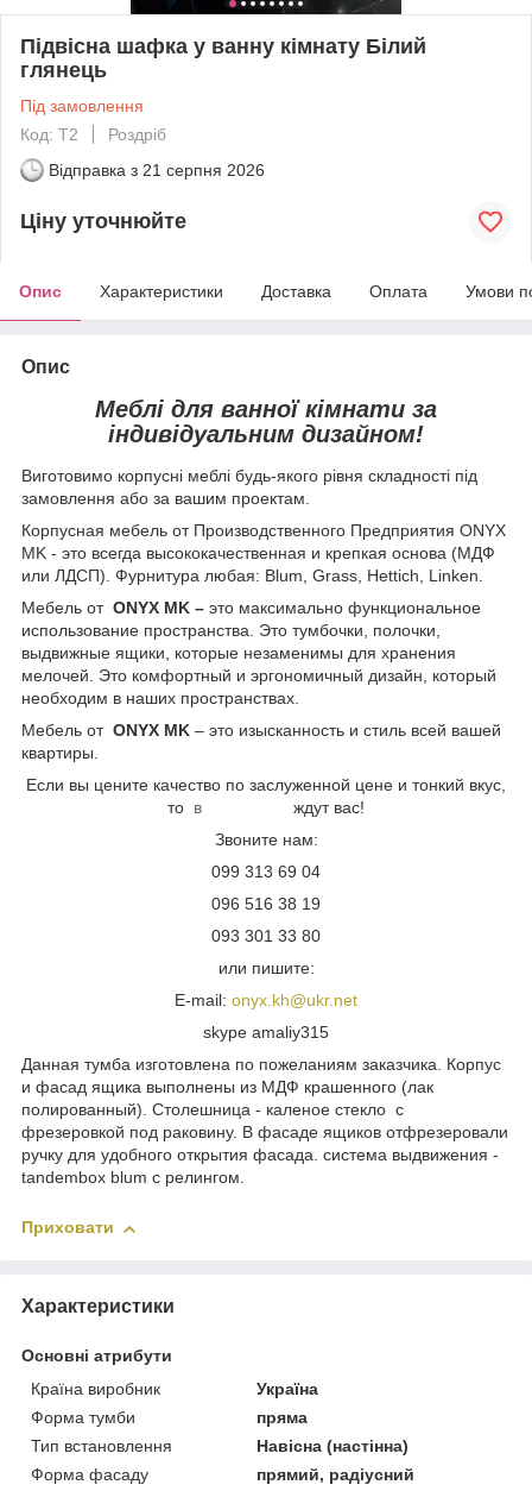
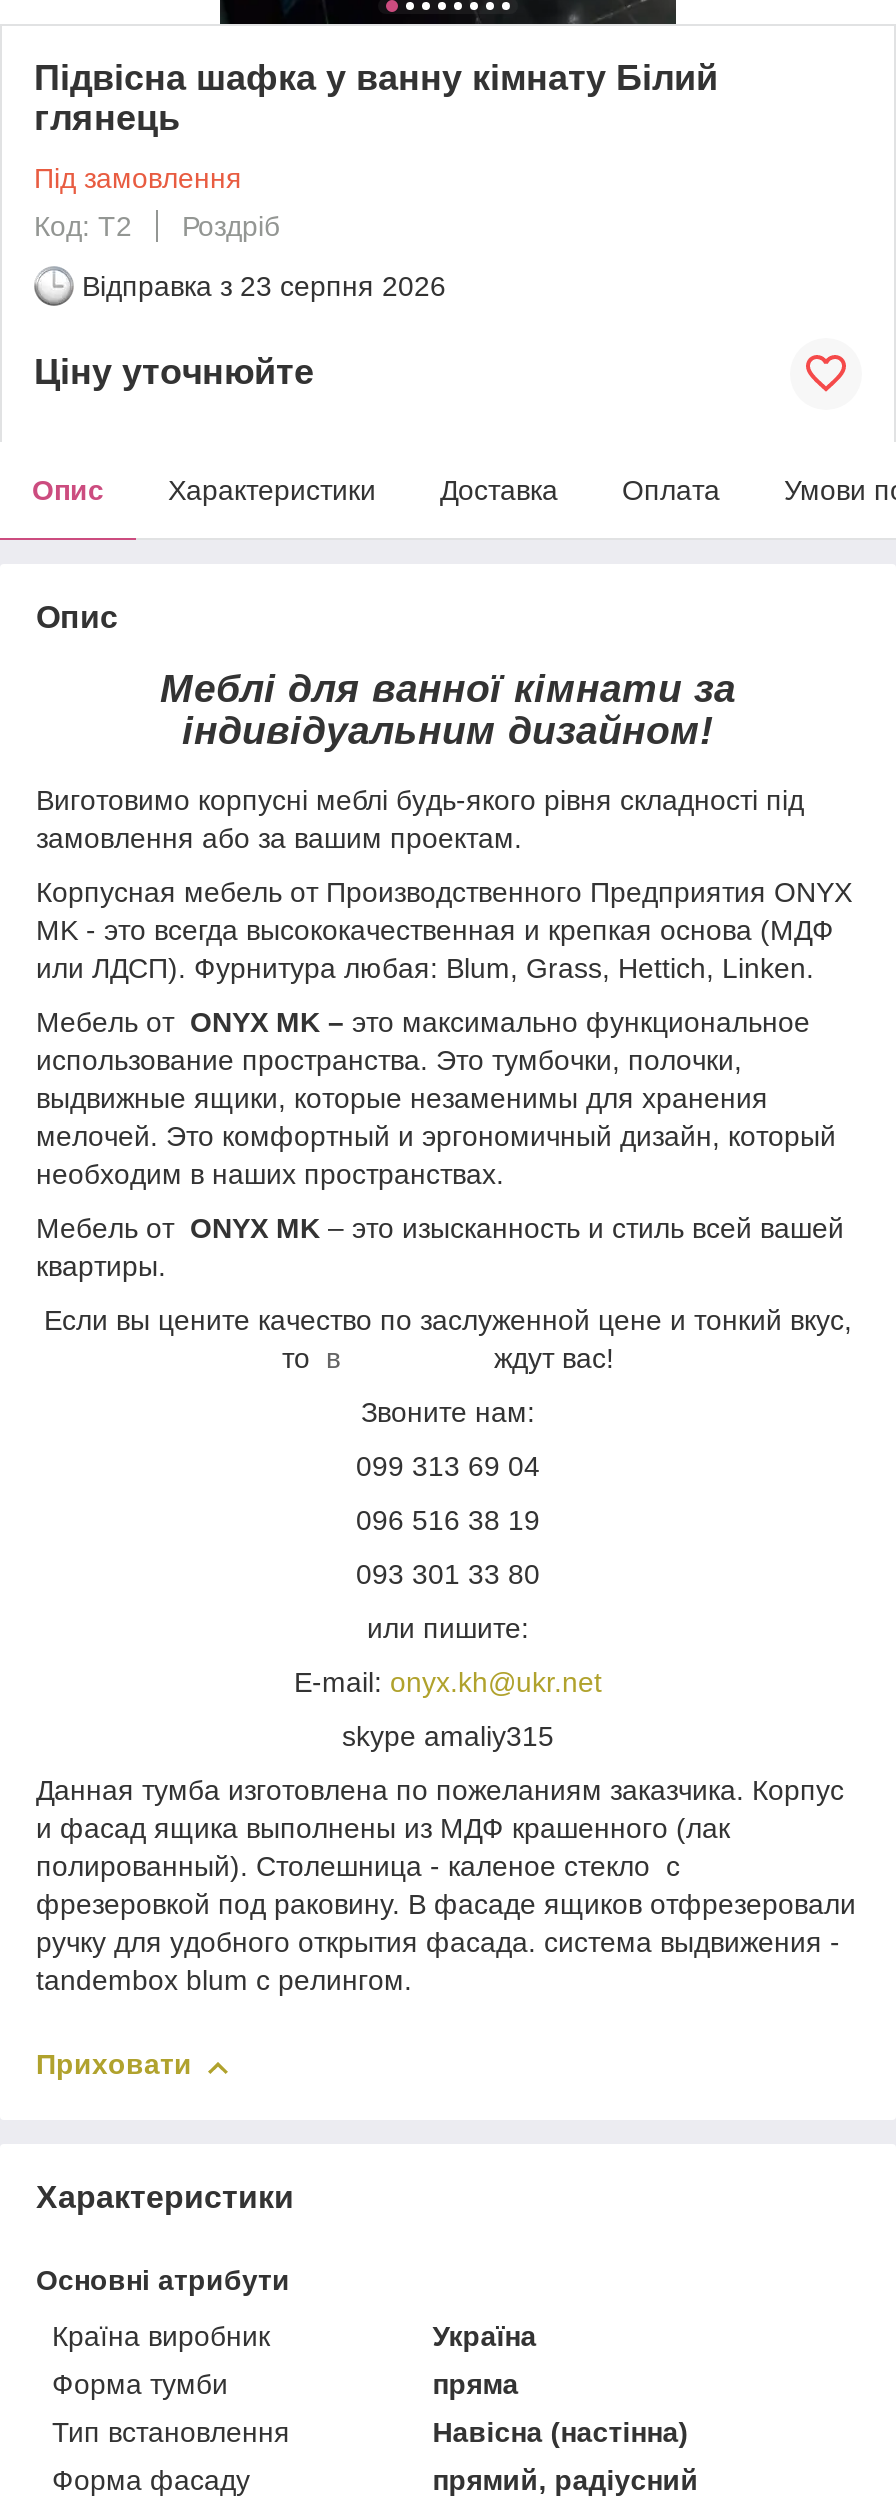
- Відправка з 21 серпня 2026
+ Відправка з 23 серпня 2026
